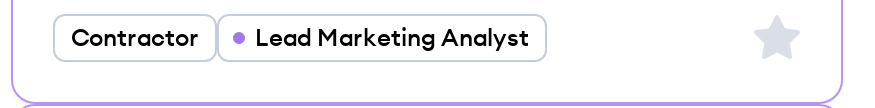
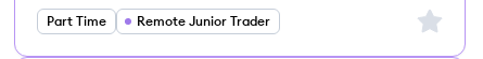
- Contractor
- Lead Marketing Analyst
+ Part Time
+ Remote Junior Trader
